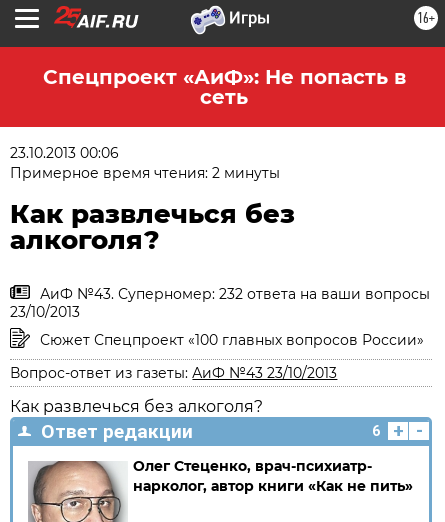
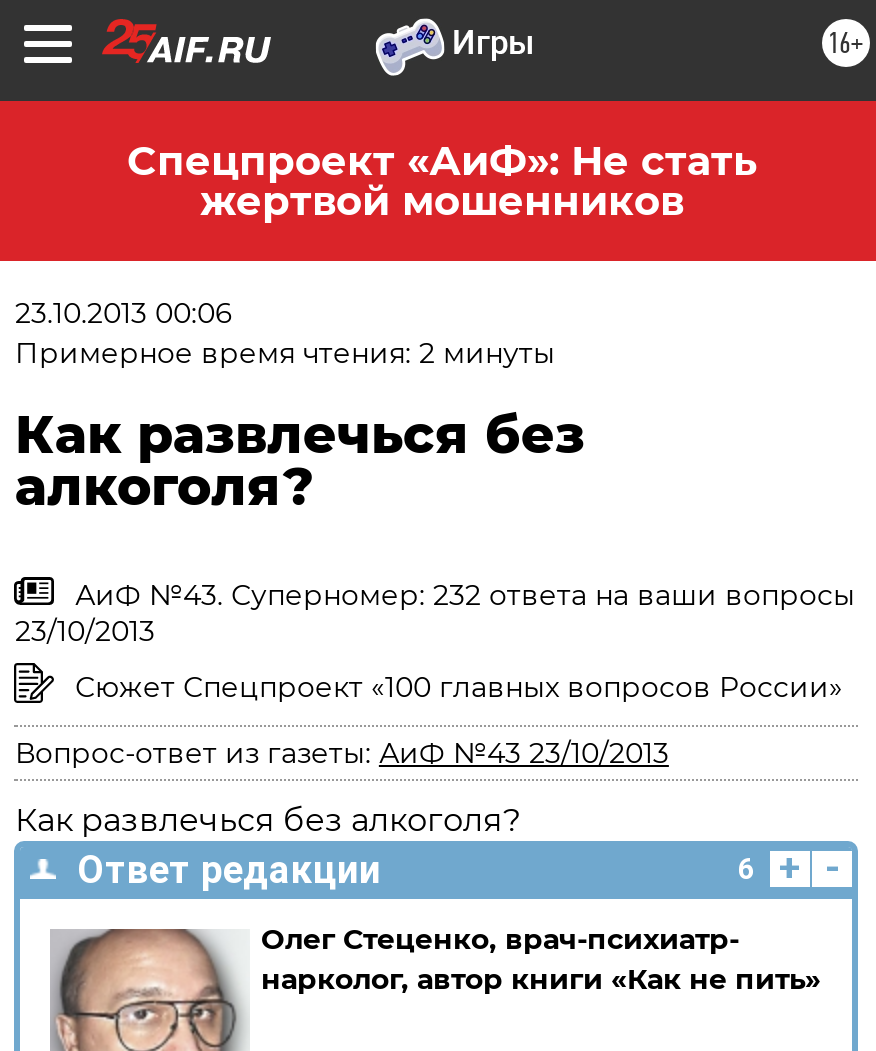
- Спецпроект «АиФ»: Не попасть в
- сеть
+ Спецпроект «АиФ»: Не стать
+ жертвой мошенников
